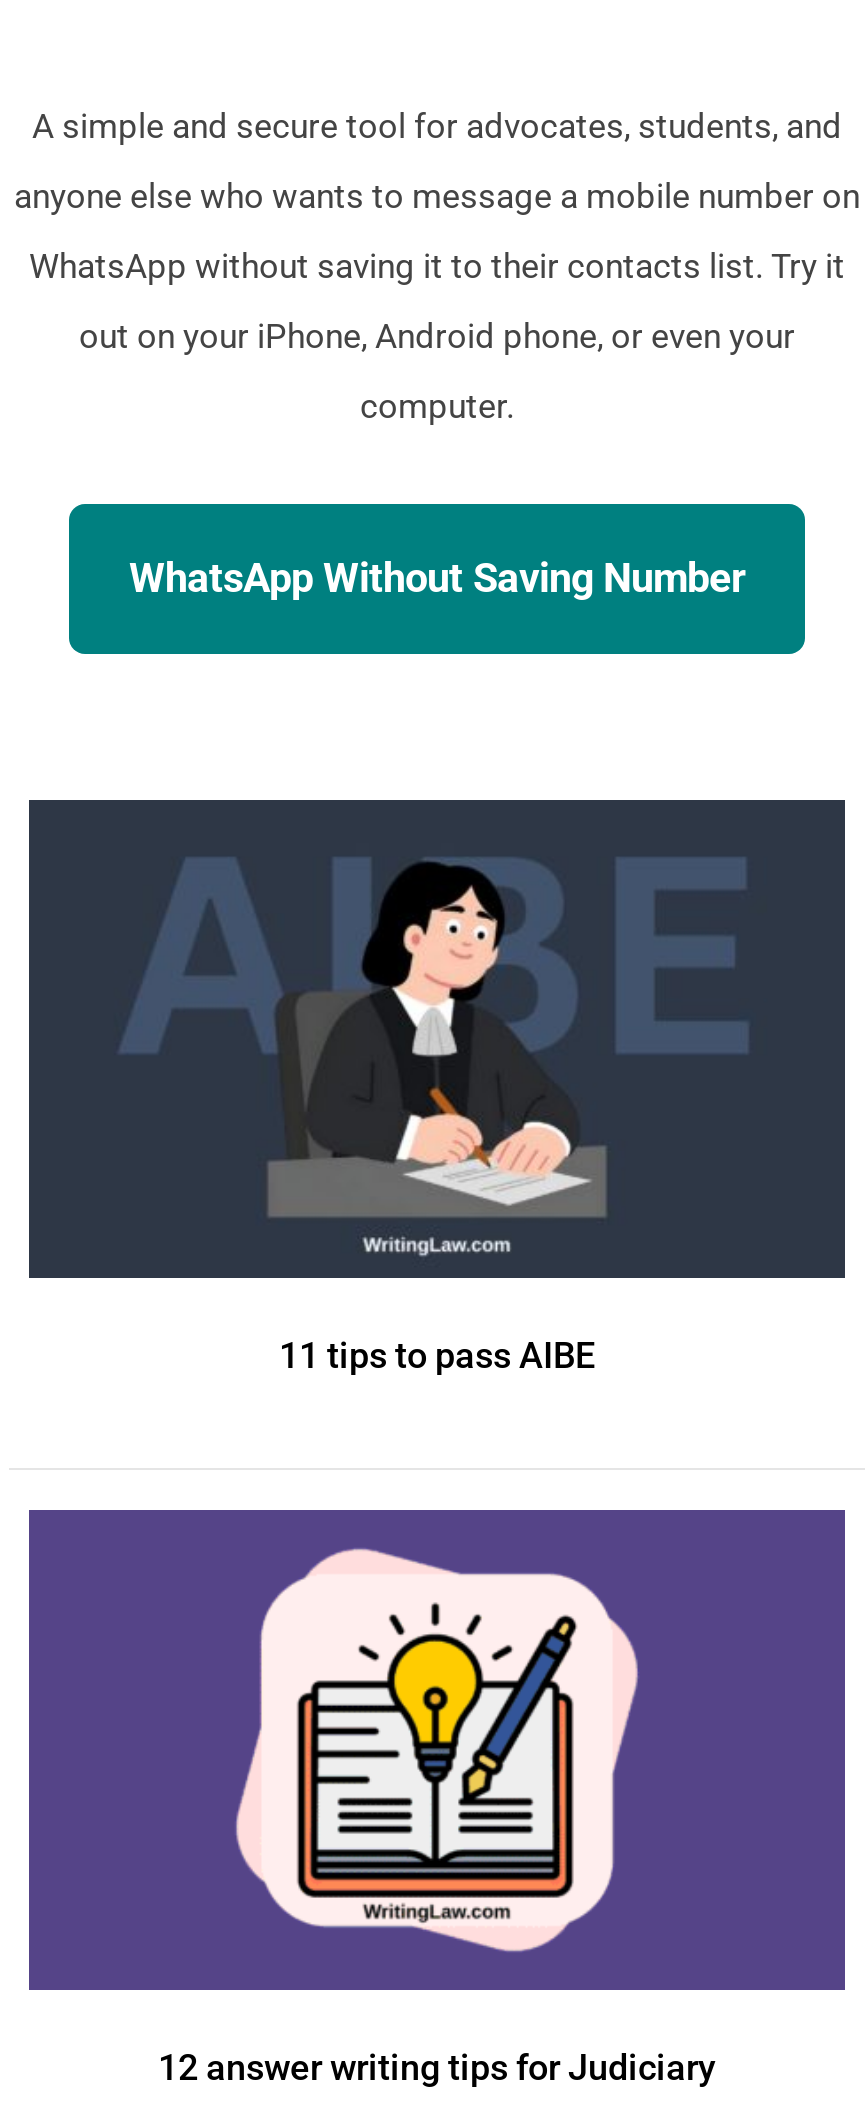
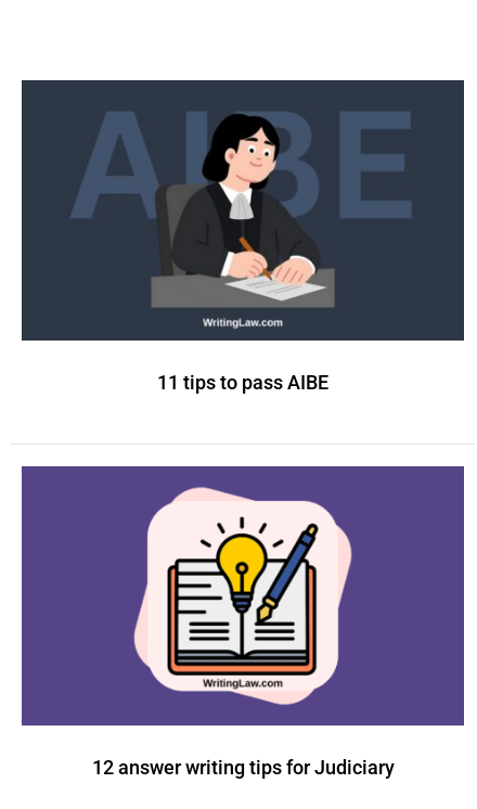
- A simple and secure tool for advocates, students, and
- anyone else who wants to message a mobile number on
- WhatsApp without saving it to their contacts list. Try it
- out on your iPhone, Android phone, or even your
- computer.

- WhatsApp Without Saving Number
